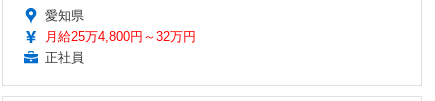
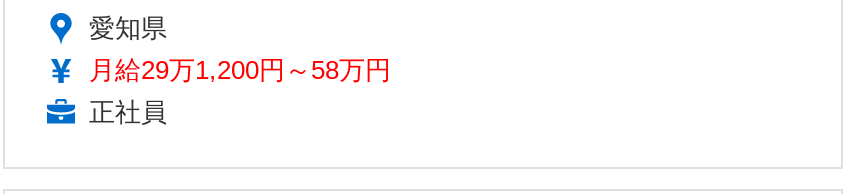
- 月給25万4,800円～32万円
+ 月給29万1,200円～58万円
